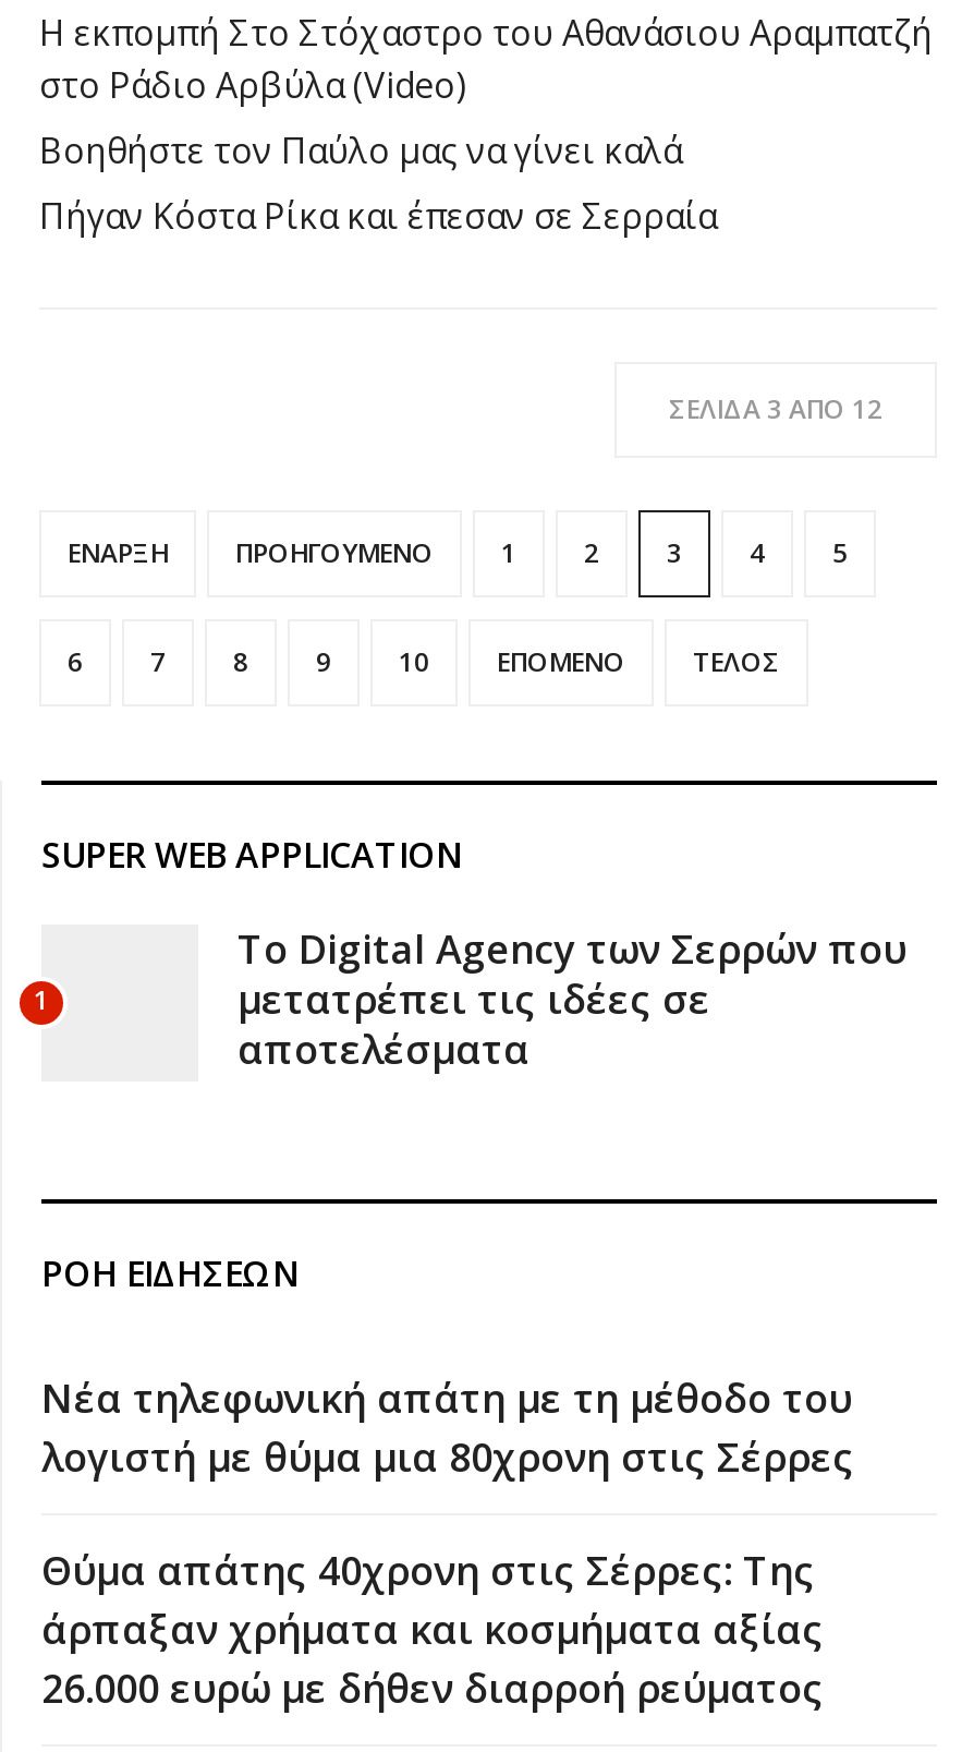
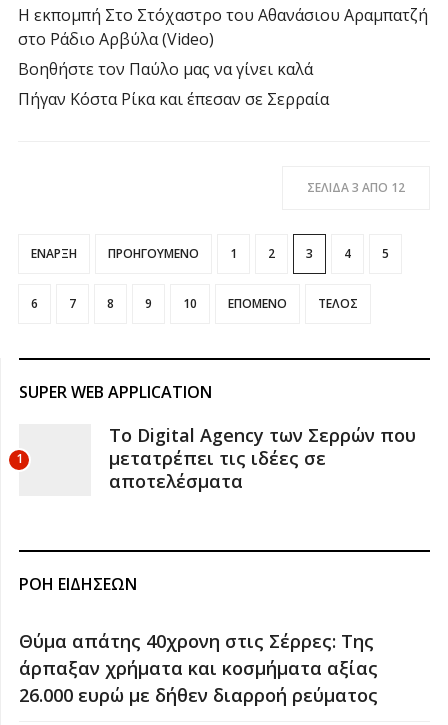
- Νέα τηλεφωνική απάτη με τη μέθοδο του
- λογιστή με θύμα μια 80χρονη στις Σέρρες
